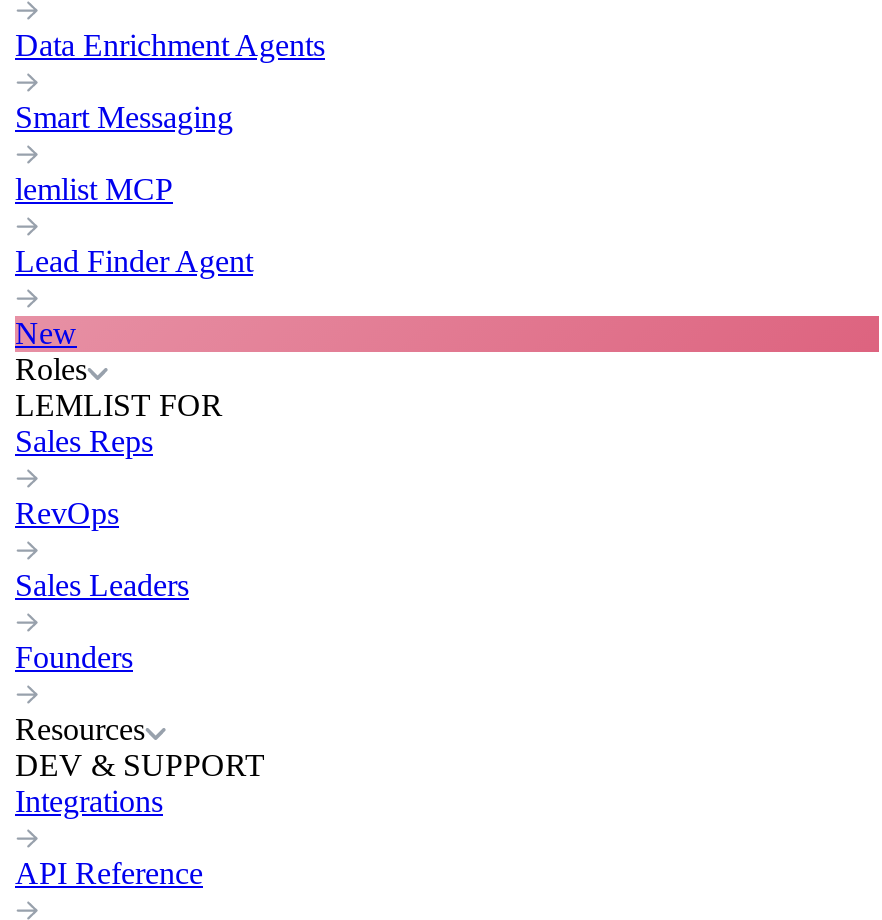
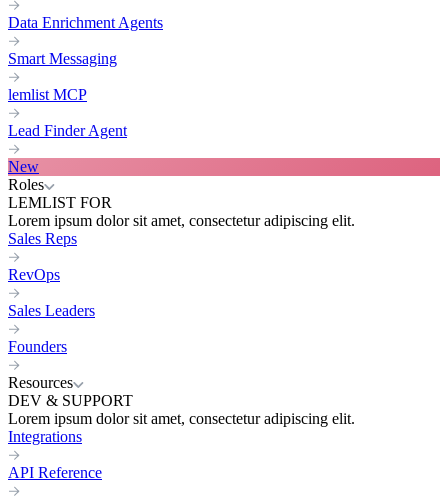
+ Lorem ipsum dolor sit amet, consectetur adipiscing elit.

+ Lorem ipsum dolor sit amet, consectetur adipiscing elit.
